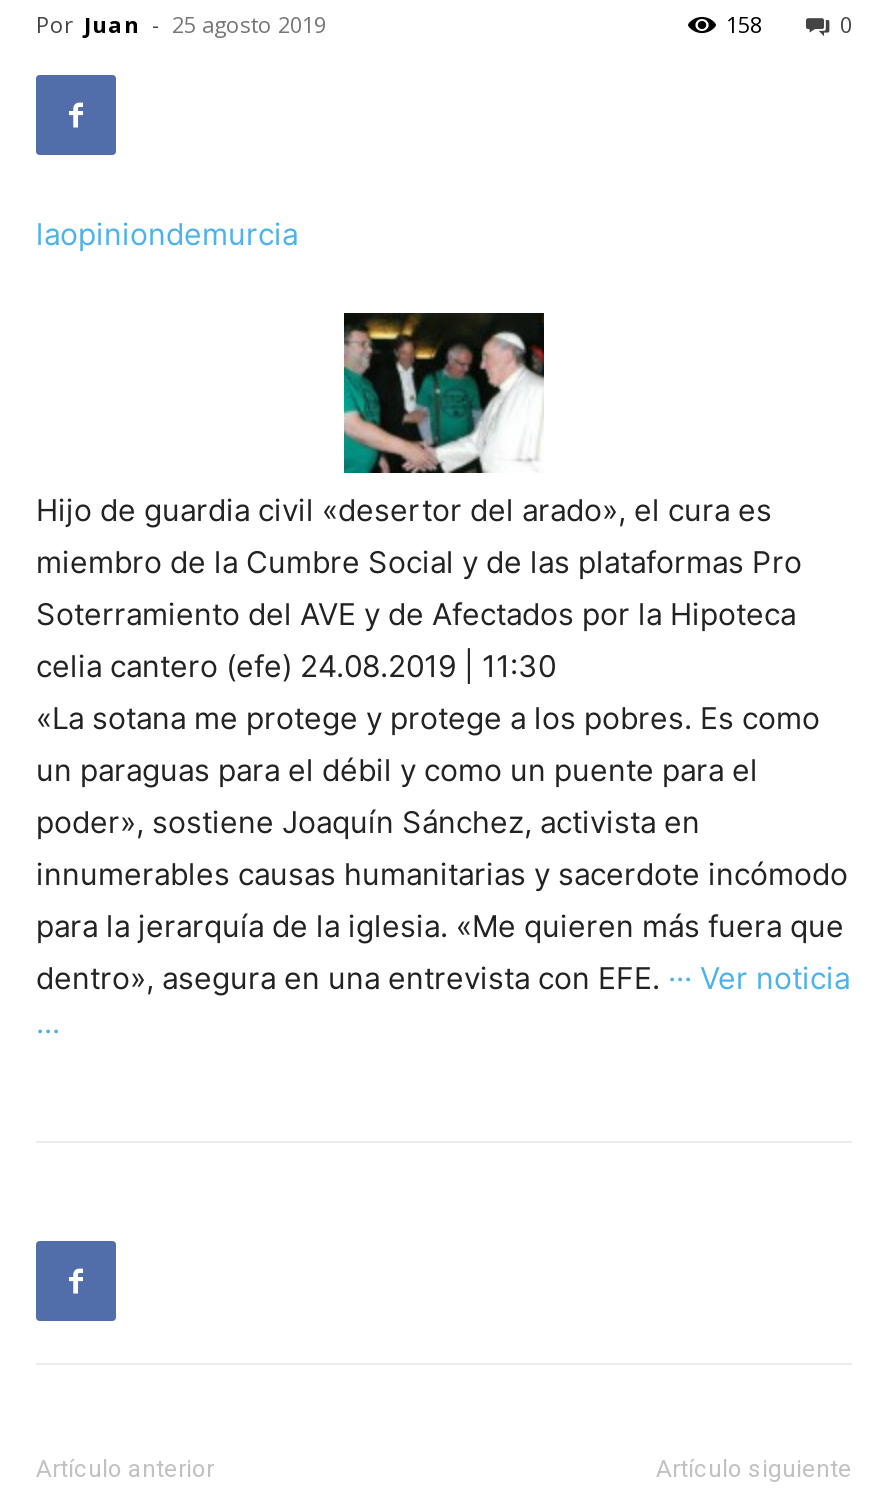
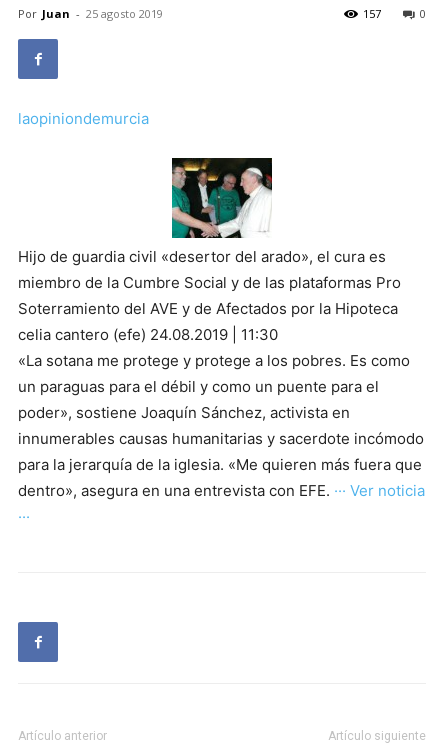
- 158
+ 157
